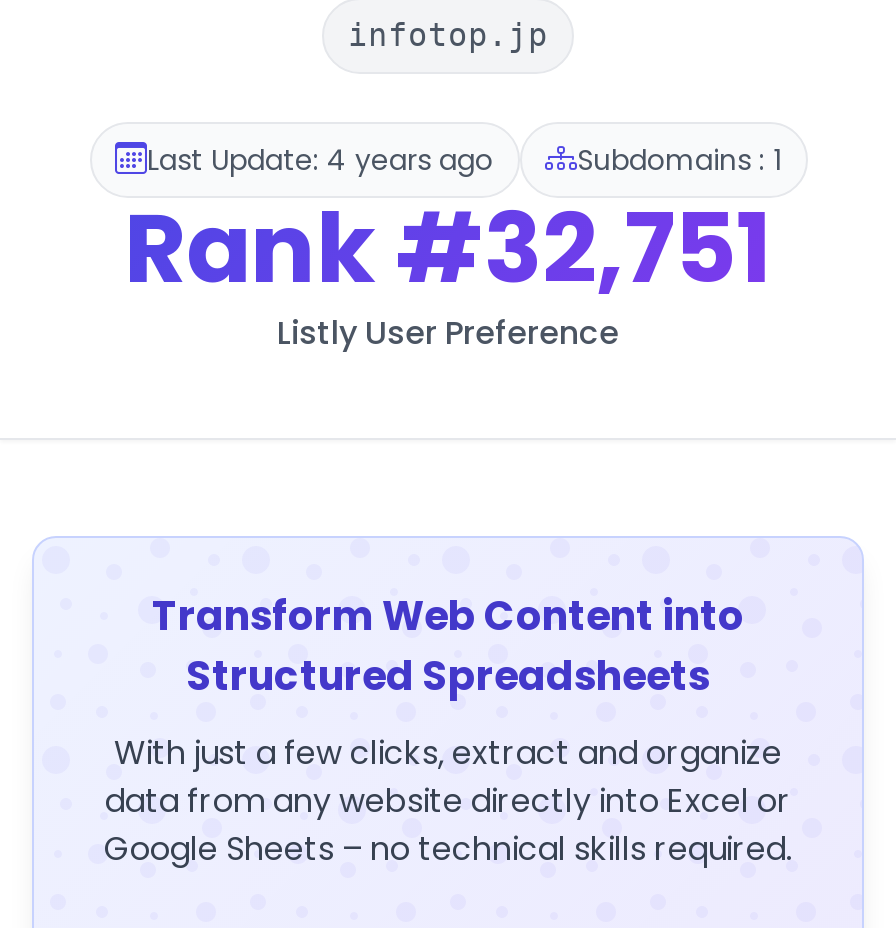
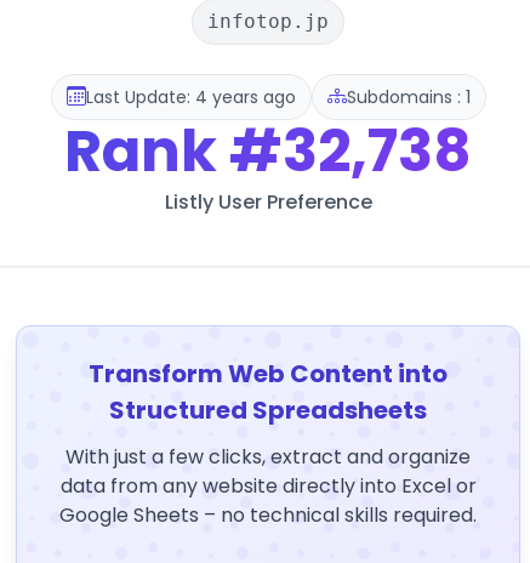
- Rank #32,751
+ Rank #32,738
